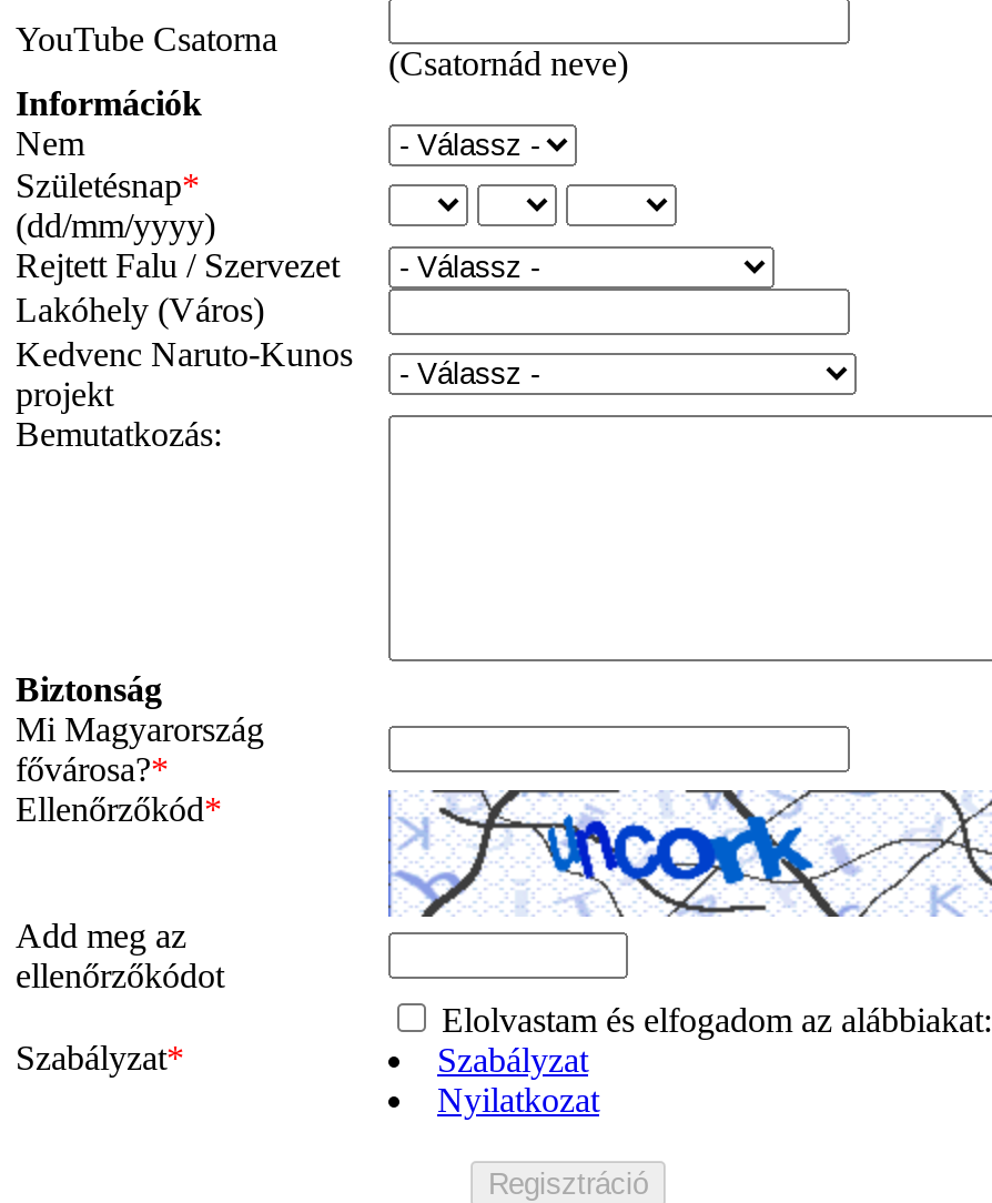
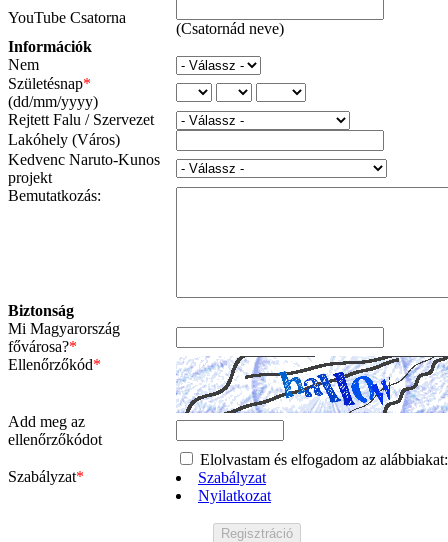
- [image]
+ [image]
